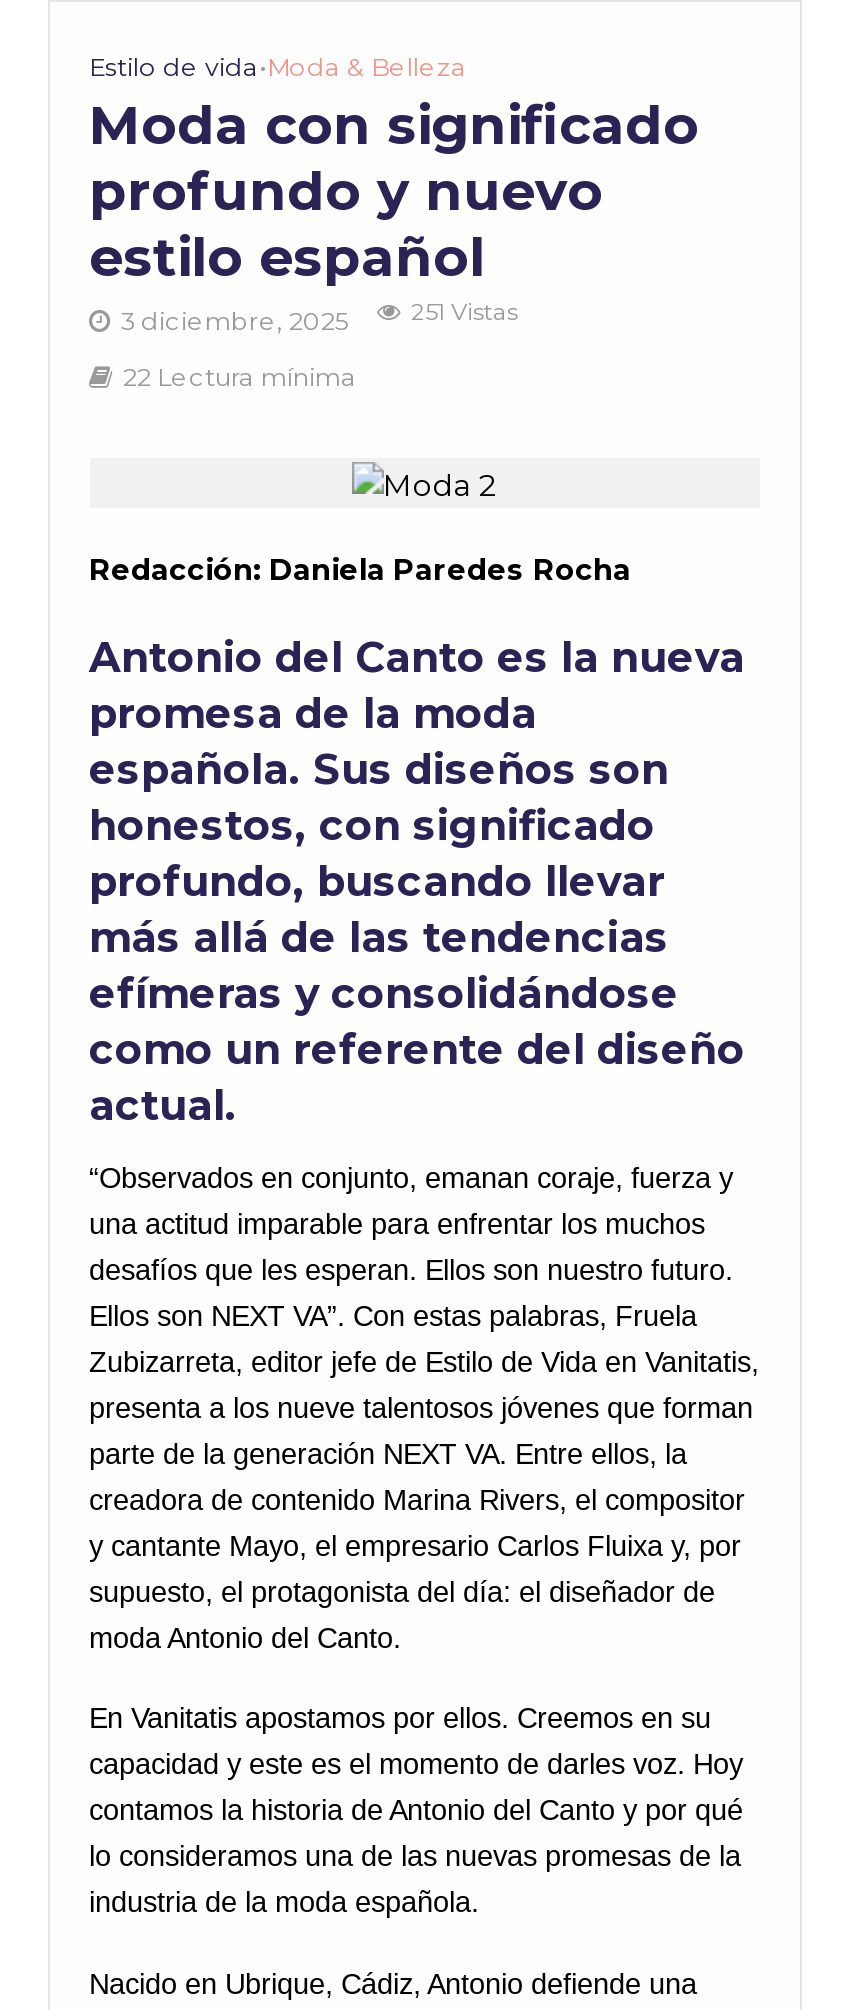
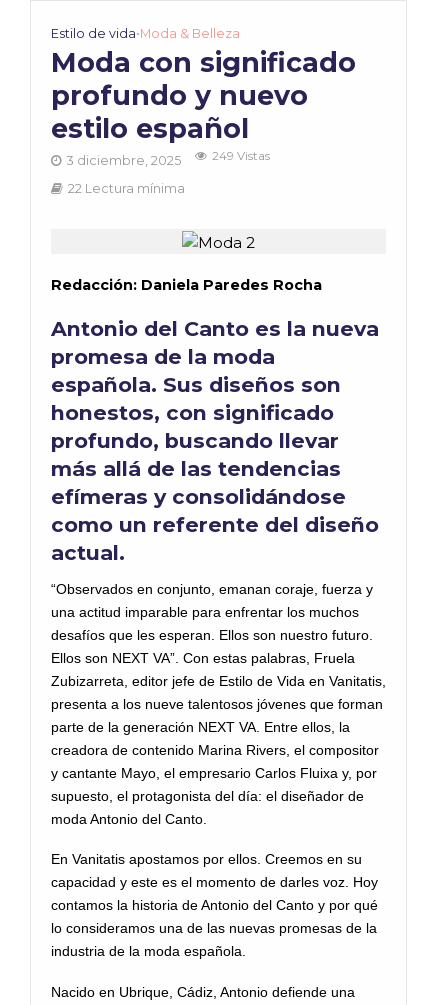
- 251 Vistas
+ 249 Vistas
